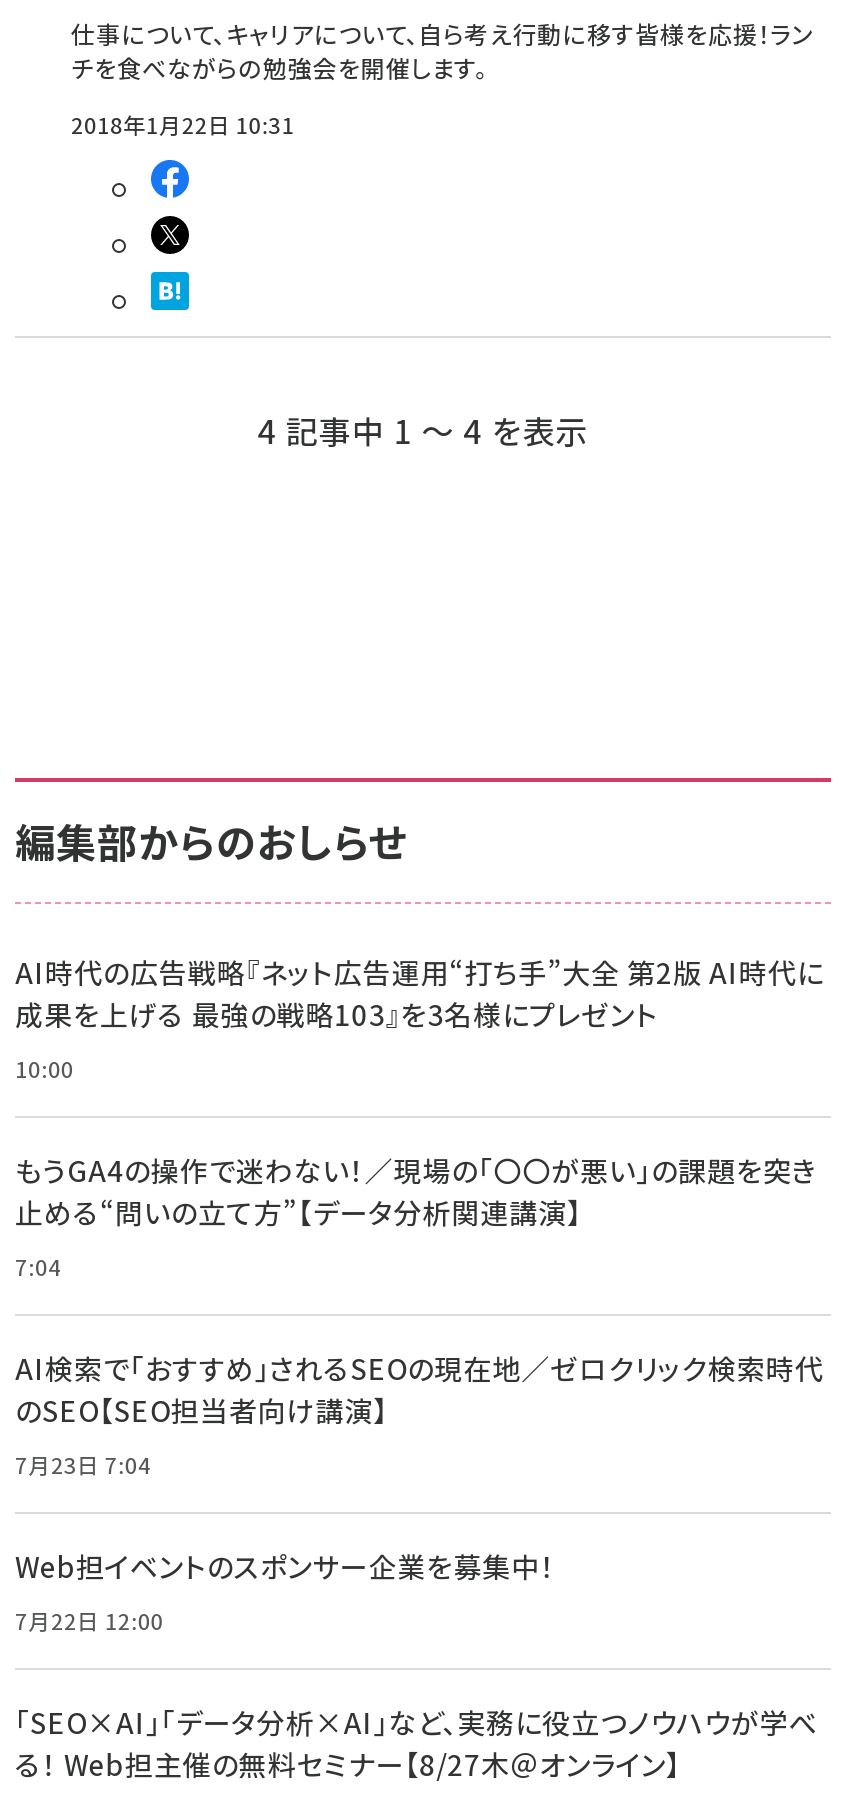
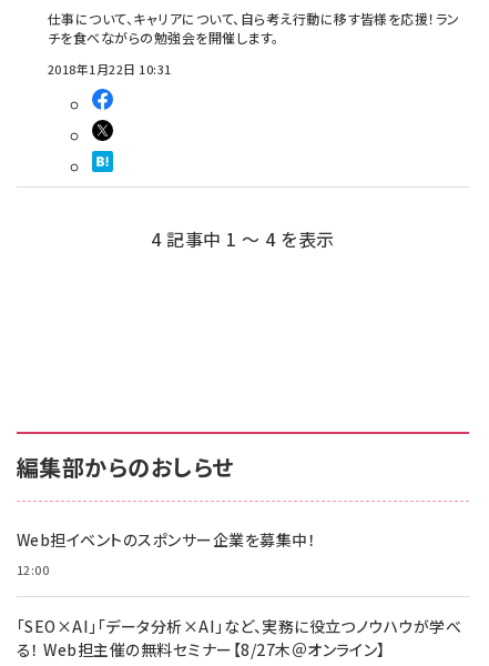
- AI時代の広告戦略『ネット広告運用“打ち手”大全 第2版 AI時代に
- 成果を上げる 最強の戦略103』を3名様にプレゼント
- 10:00
- もうGA4の操作で迷わない！／現場の「〇〇が悪い」の課題を突き
- 止める“問いの立て方”【データ分析関連講演】
- 7:04
- AI検索で「おすすめ」されるSEOの現在地／ゼロクリック検索時代
- のSEO【SEO担当者向け講演】
- 7月23日 7:04

- 7月22日 12:00
+ 12:00
